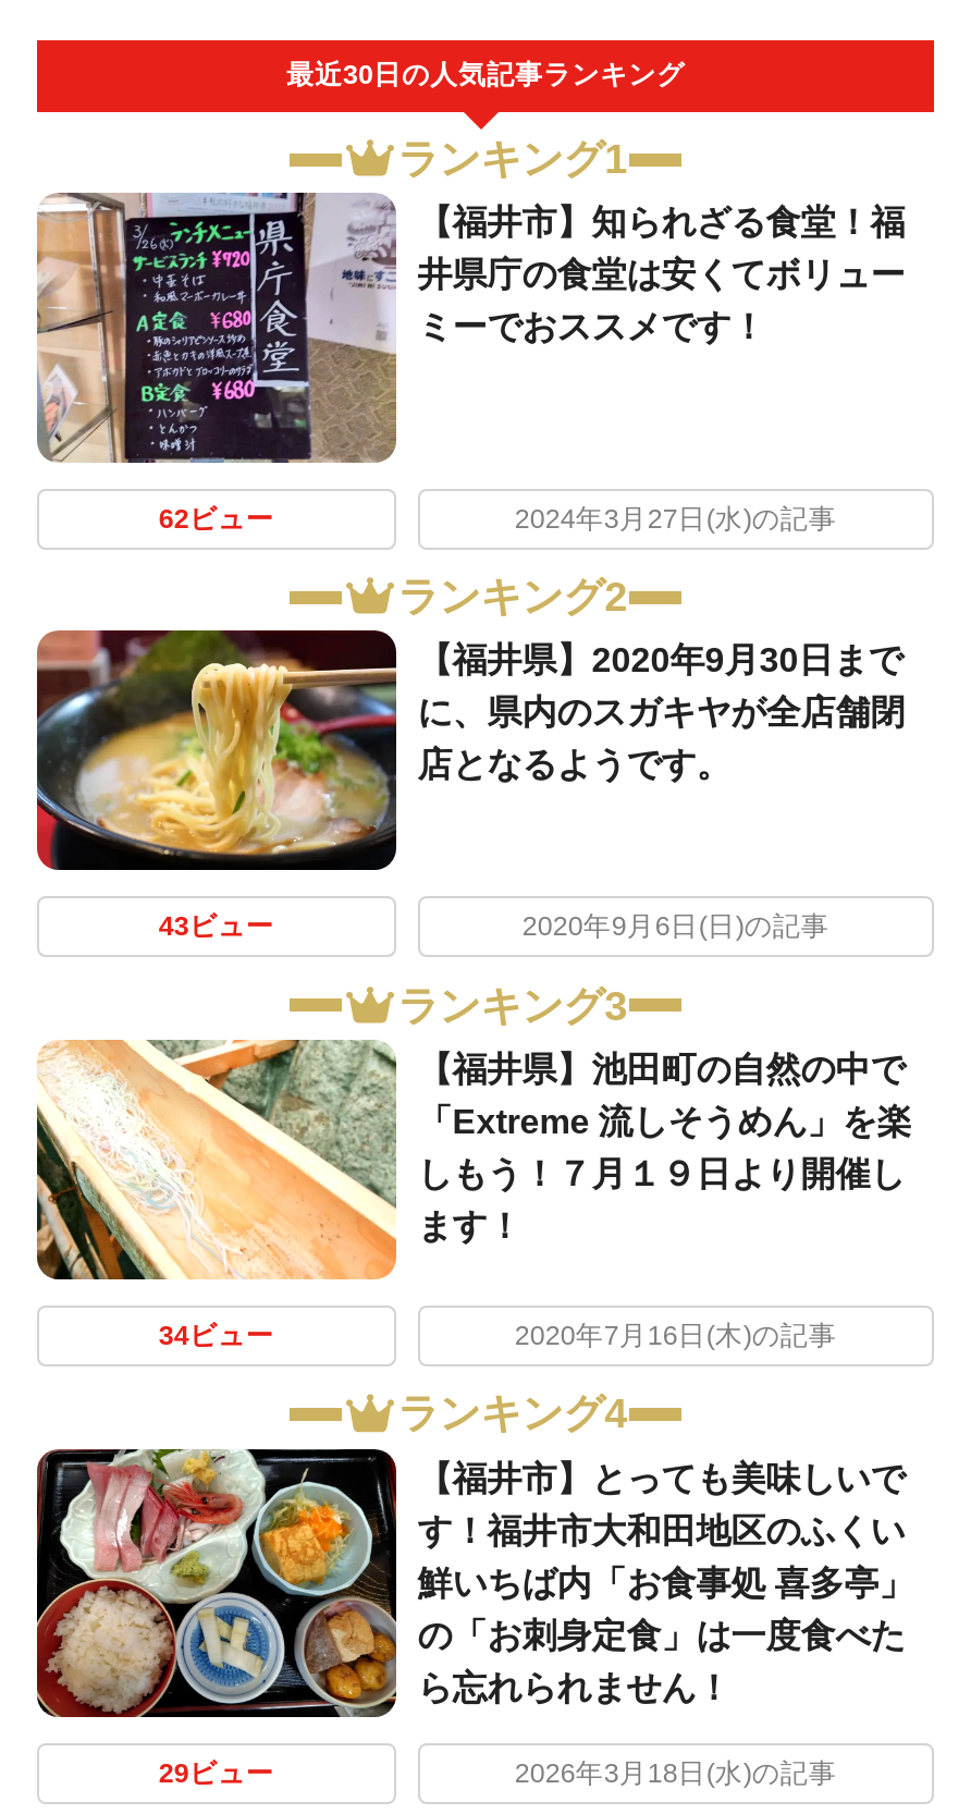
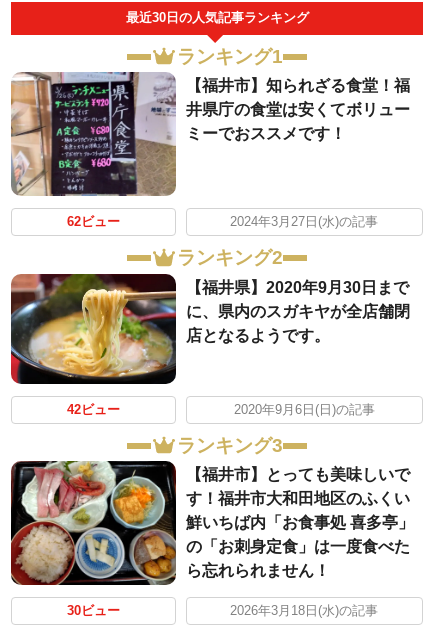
- 43ビュー
+ 42ビュー

- [image]
- 【福井県】池田町の自然の中で
- 「Extreme 流しそうめん」を楽
- しもう！７月１９日より開催し
- ます！
- 34ビュー
- 2020年7月16日(木)の記事
- ランキング4

- 29ビュー
+ 30ビュー
